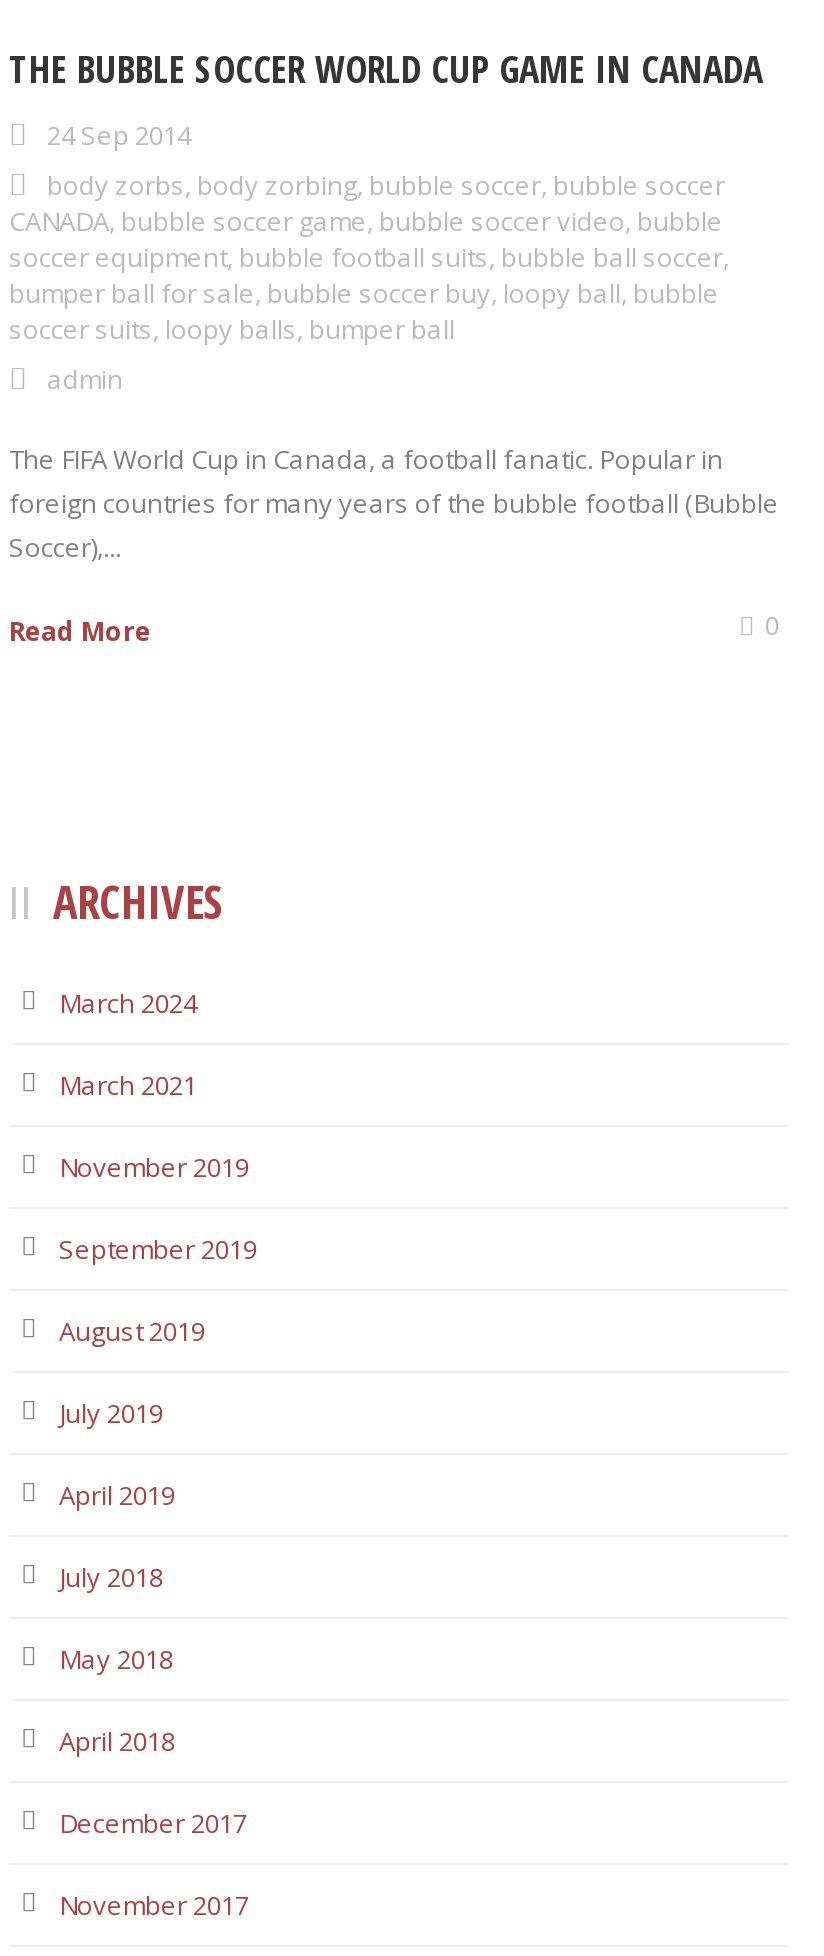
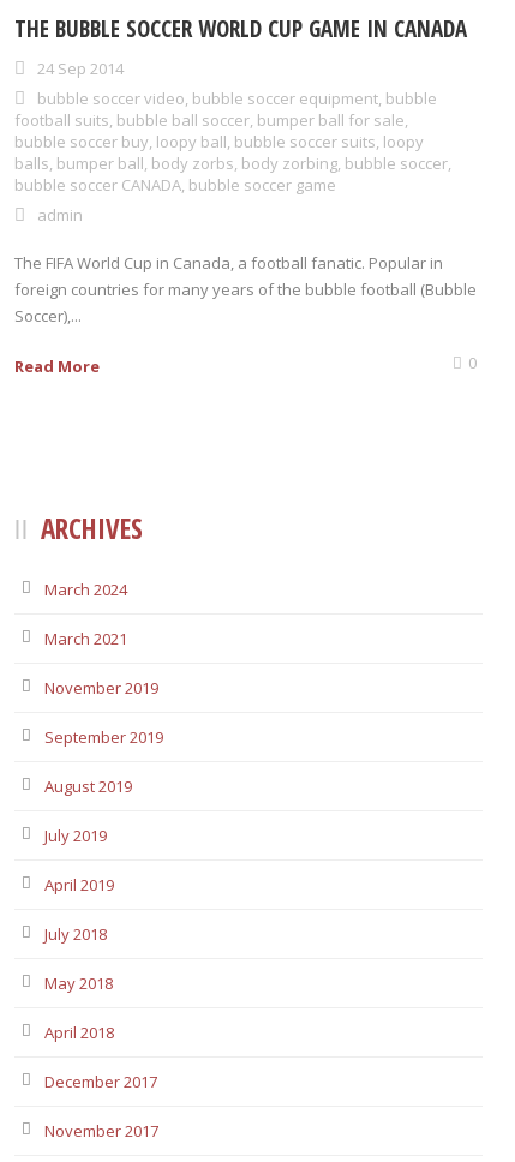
- body zorbs, body zorbing, bubble soccer, bubble soccer
- CANADA, bubble soccer game, bubble soccer video, bubble
- soccer equipment, bubble football suits, bubble ball soccer,
- bumper ball for sale, bubble soccer buy, loopy ball, bubble
- soccer suits, loopy balls, bumper ball
+ bubble soccer video, bubble soccer equipment, bubble
+ football suits, bubble ball soccer, bumper ball for sale,
+ bubble soccer buy, loopy ball, bubble soccer suits, loopy
+ balls, bumper ball, body zorbs, body zorbing, bubble soccer,
+ bubble soccer CANADA, bubble soccer game
